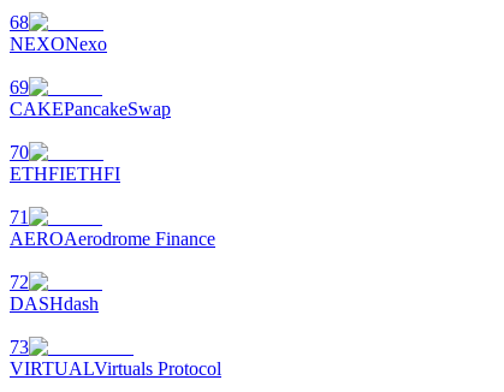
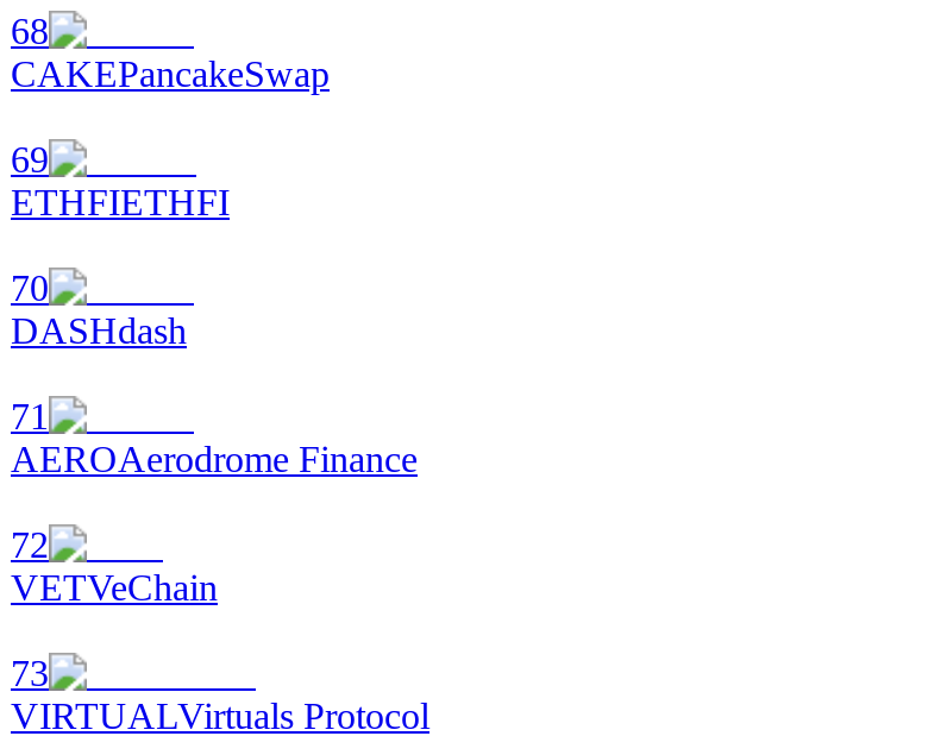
- NEXONexo

moved up: CAKEPancakeSwap

moved up: ETHFIETHFI

moved up: DASHdash

+ VETVeChain
